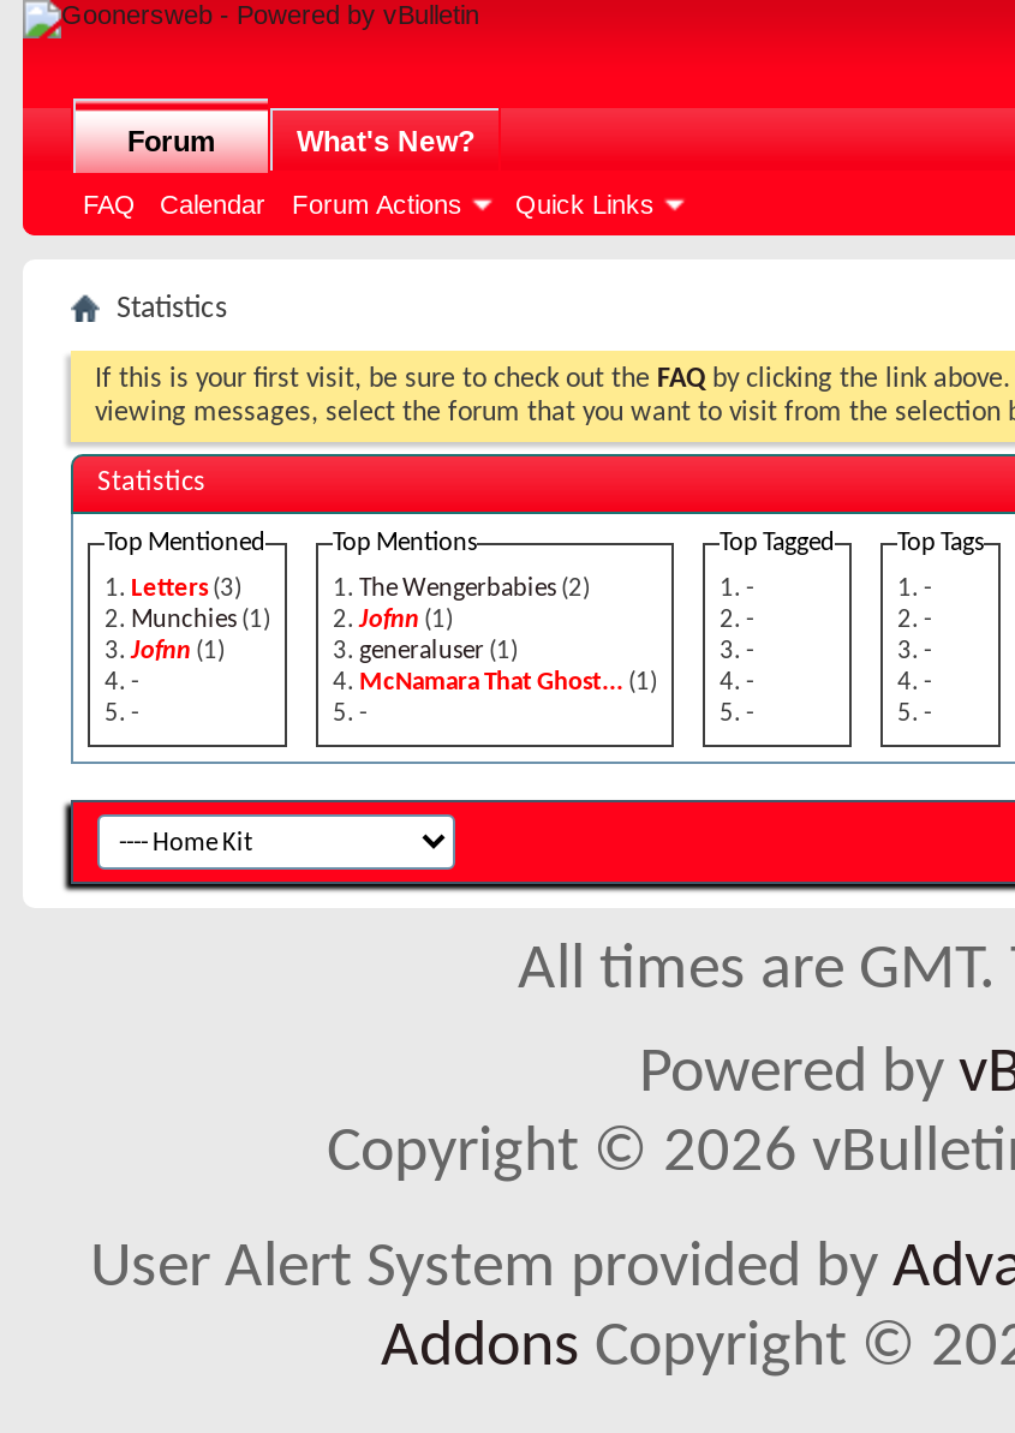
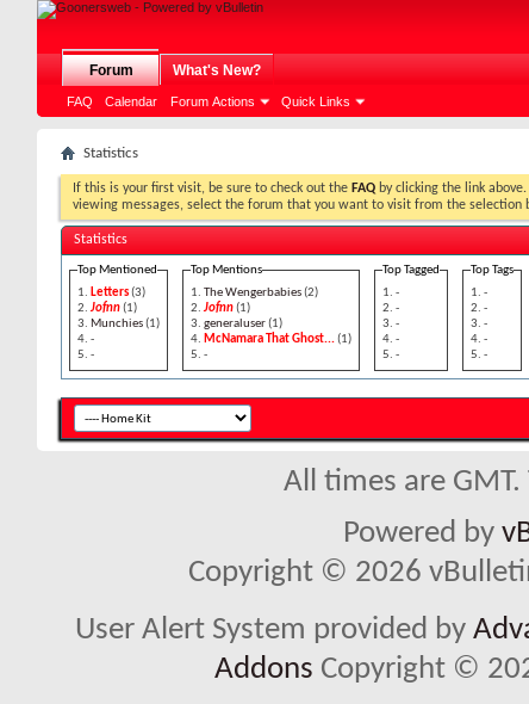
- Munchies (1)

+ Munchies (1)
